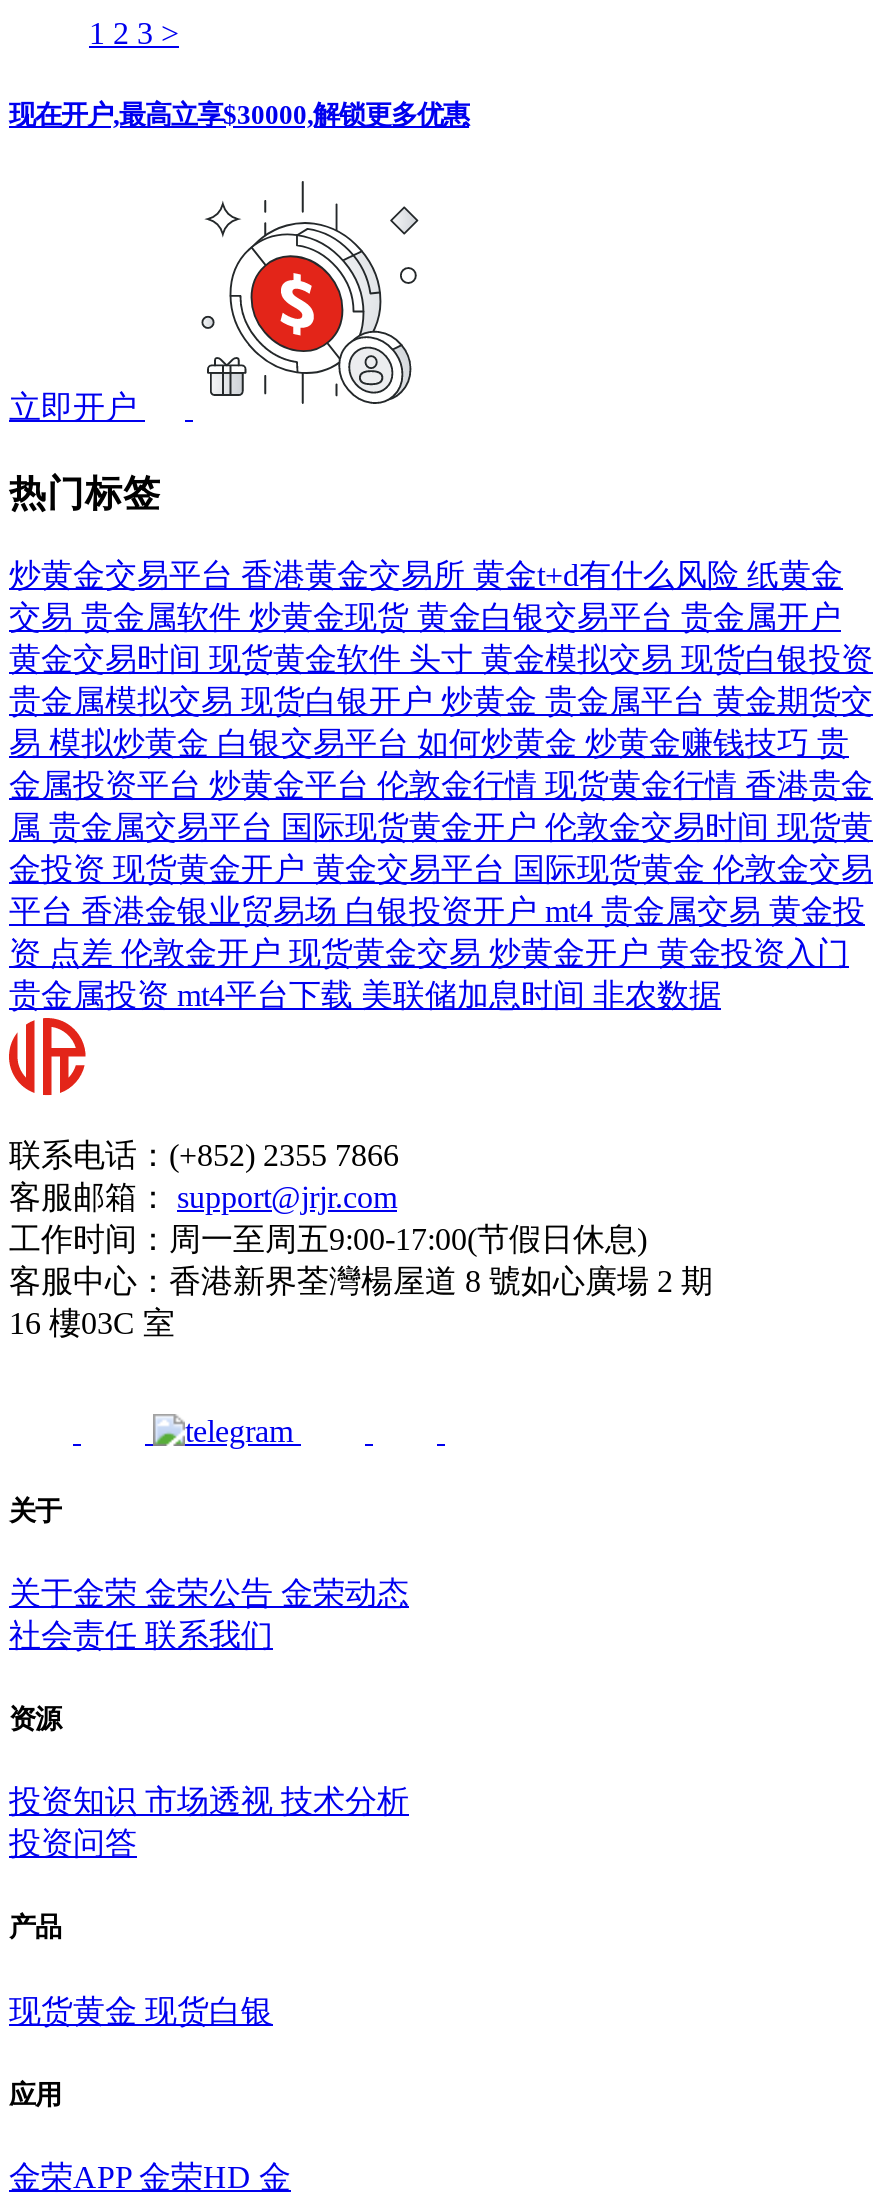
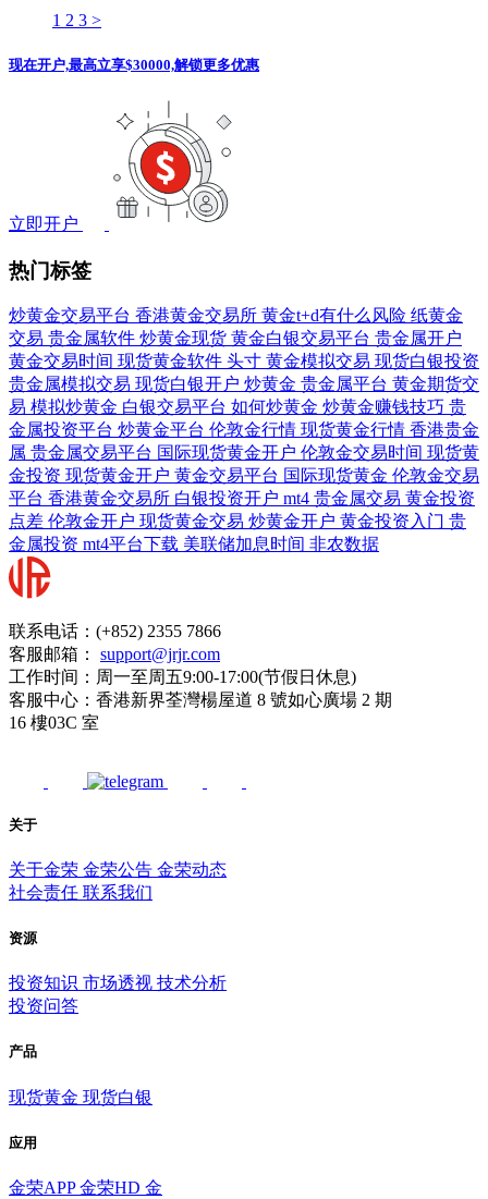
- 平台香港金银业贸易场白银投资开户mt4贵金属交易黄金投
- 资点差伦敦金开户现货黄金交易炒黄金开户黄金投资入门
- 贵金属投资mt4平台下载美联储加息时间非农数据
+ 平台香港黄金交易所白银投资开户mt4贵金属交易黄金投资
+ 点差伦敦金开户现货黄金交易炒黄金开户黄金投资入门贵
+ 金属投资mt4平台下载美联储加息时间非农数据
